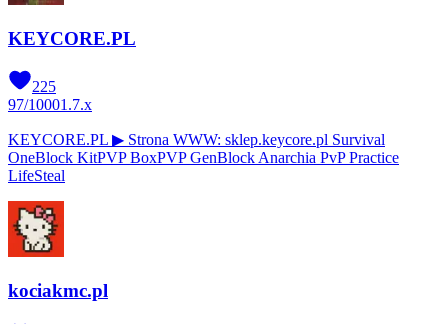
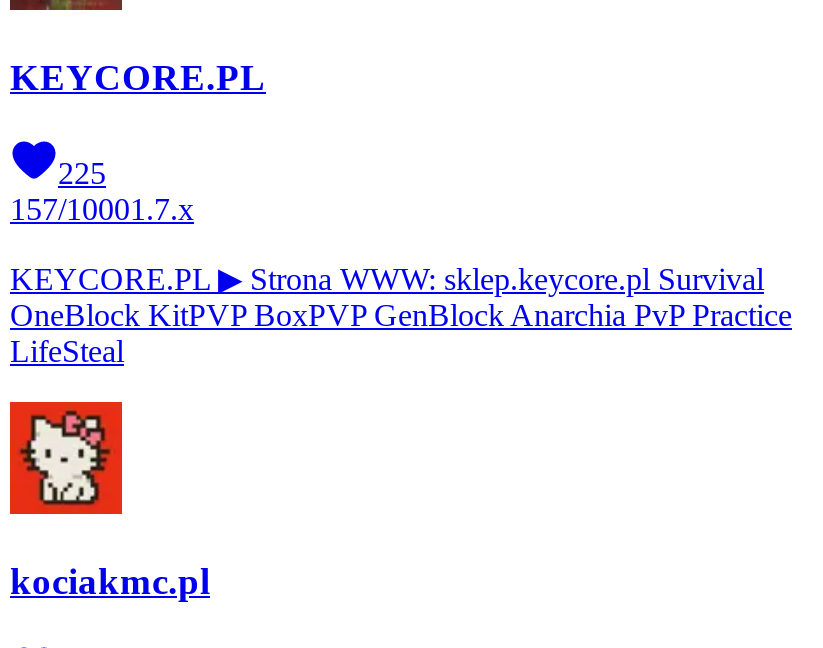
- 97/10001.7.x
+ 157/10001.7.x
